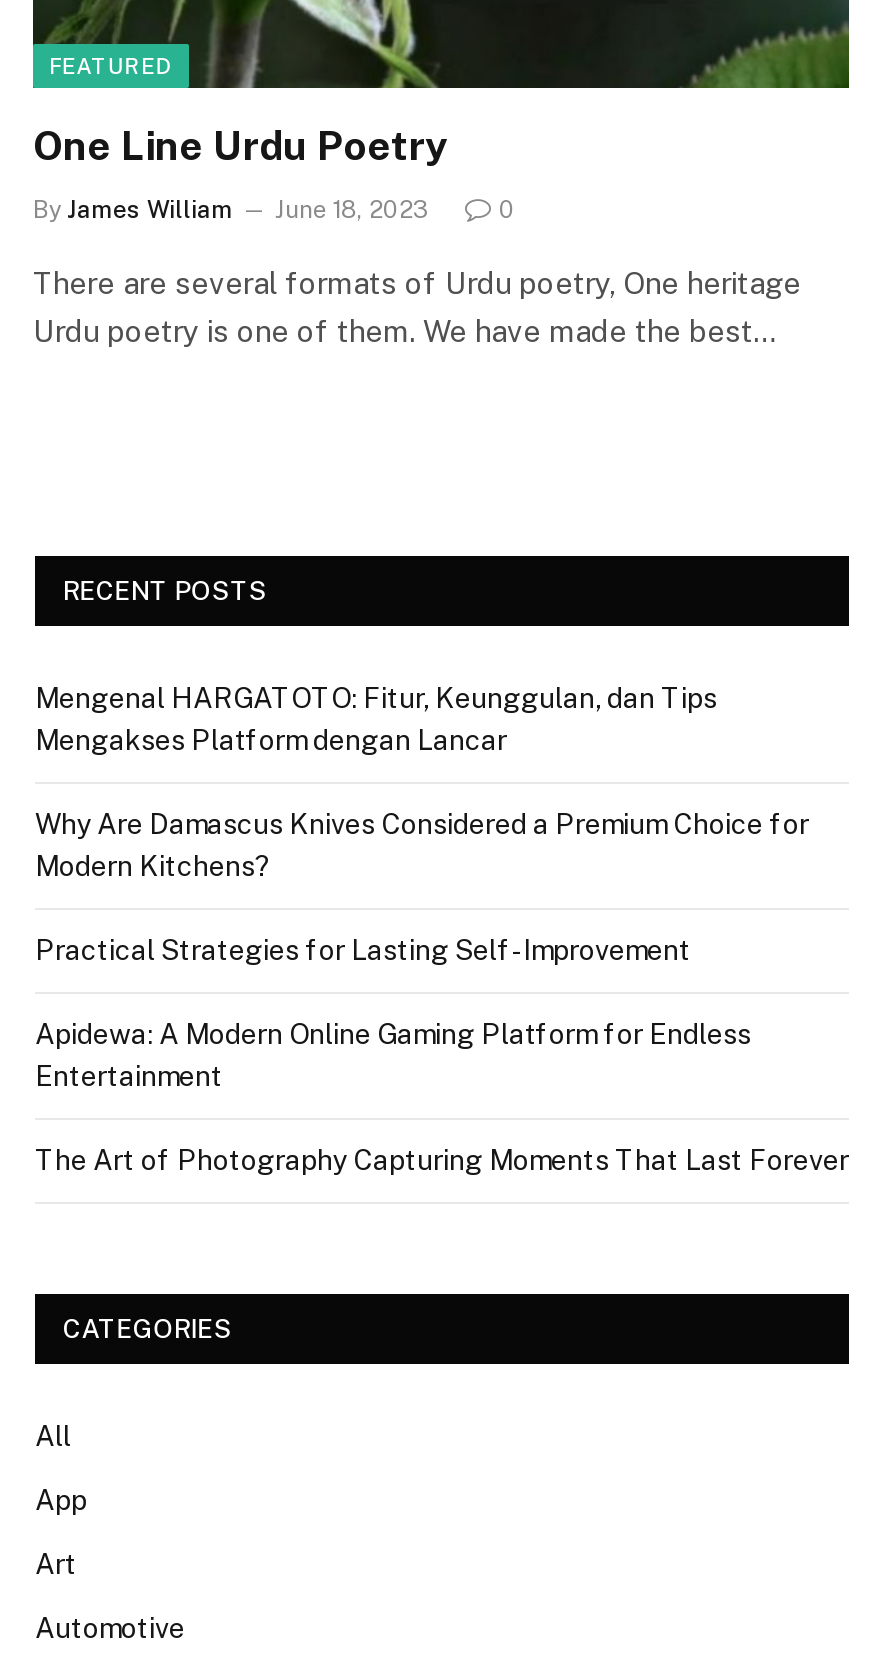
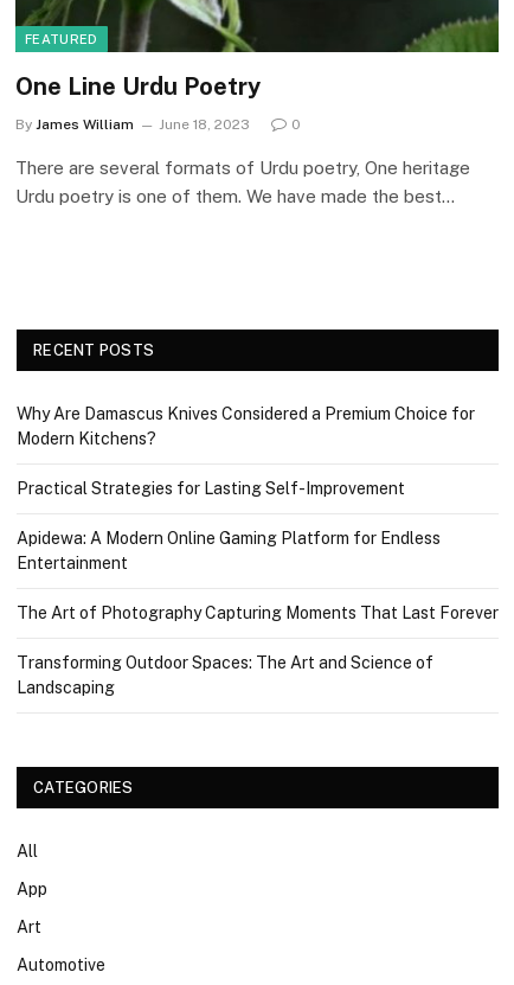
- Mengenal HARGATOTO: Fitur, Keunggulan, dan Tips
- Mengakses Platform dengan Lancar

moved up: Why Are Damascus Knives Considered a Premium Choice for | Modern Kitchens? | Practical Strategies for Lasting Self-Improvement | Apidewa: A Modern Online Gaming Platform for Endless | Entertainment | The Art of Photography Capturing Moments That Last Forever

+ Transforming Outdoor Spaces: The Art and Science of
+ Landscaping
